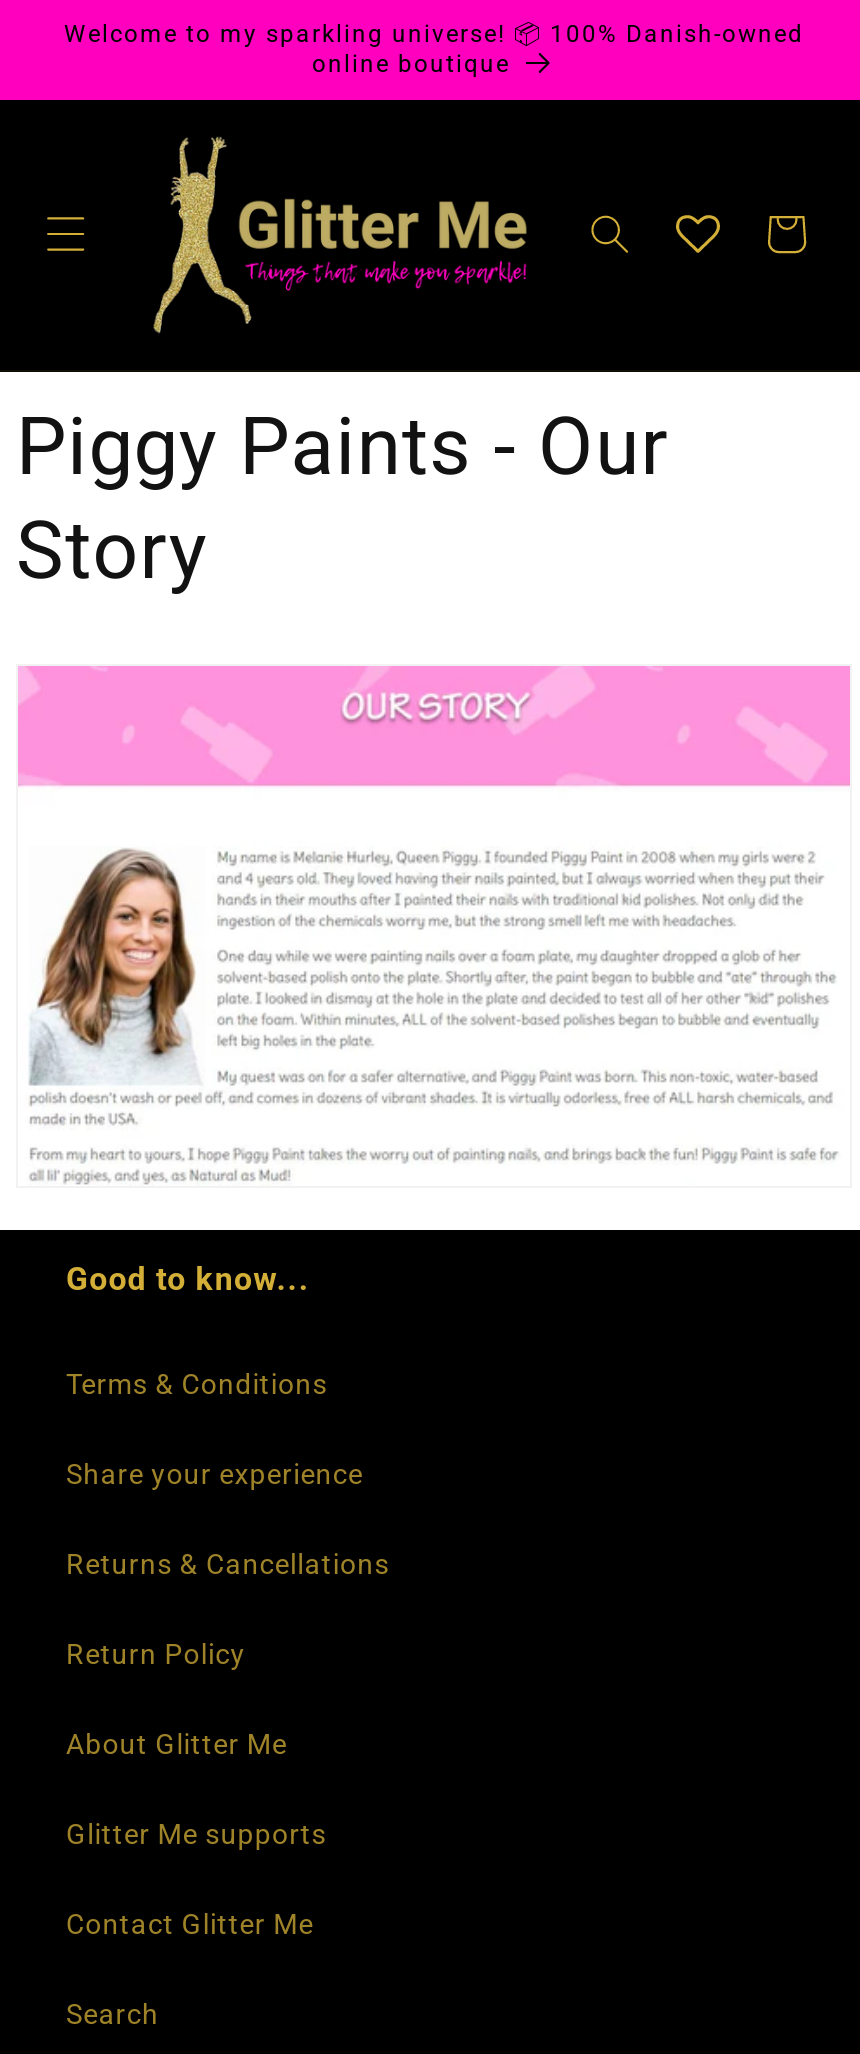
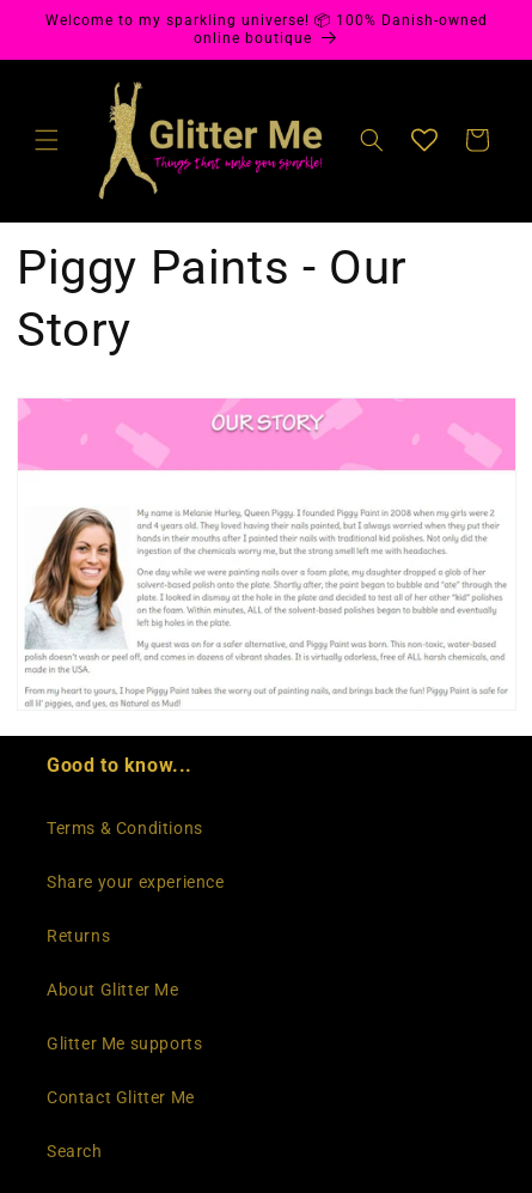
- Returns & Cancellations
- Return Policy
+ Returns
